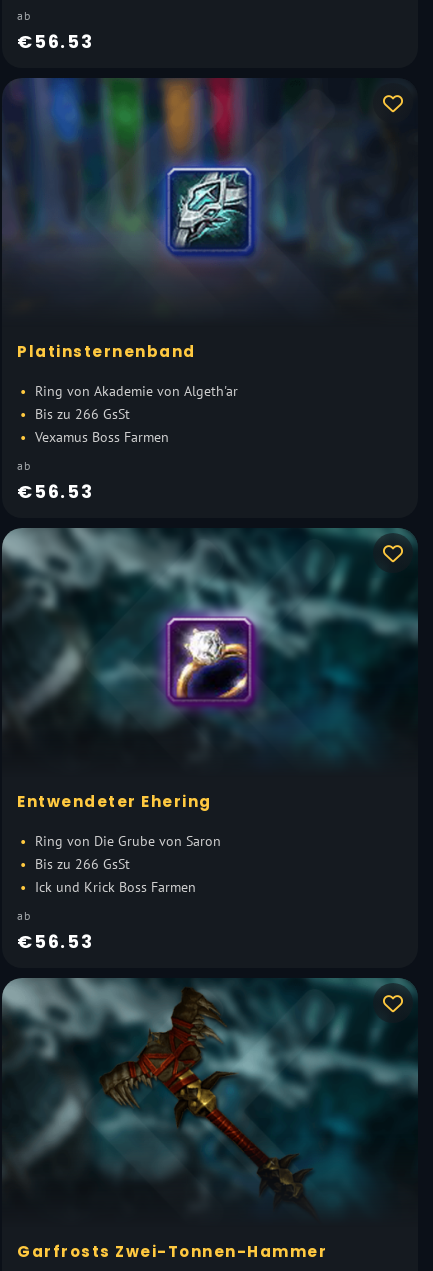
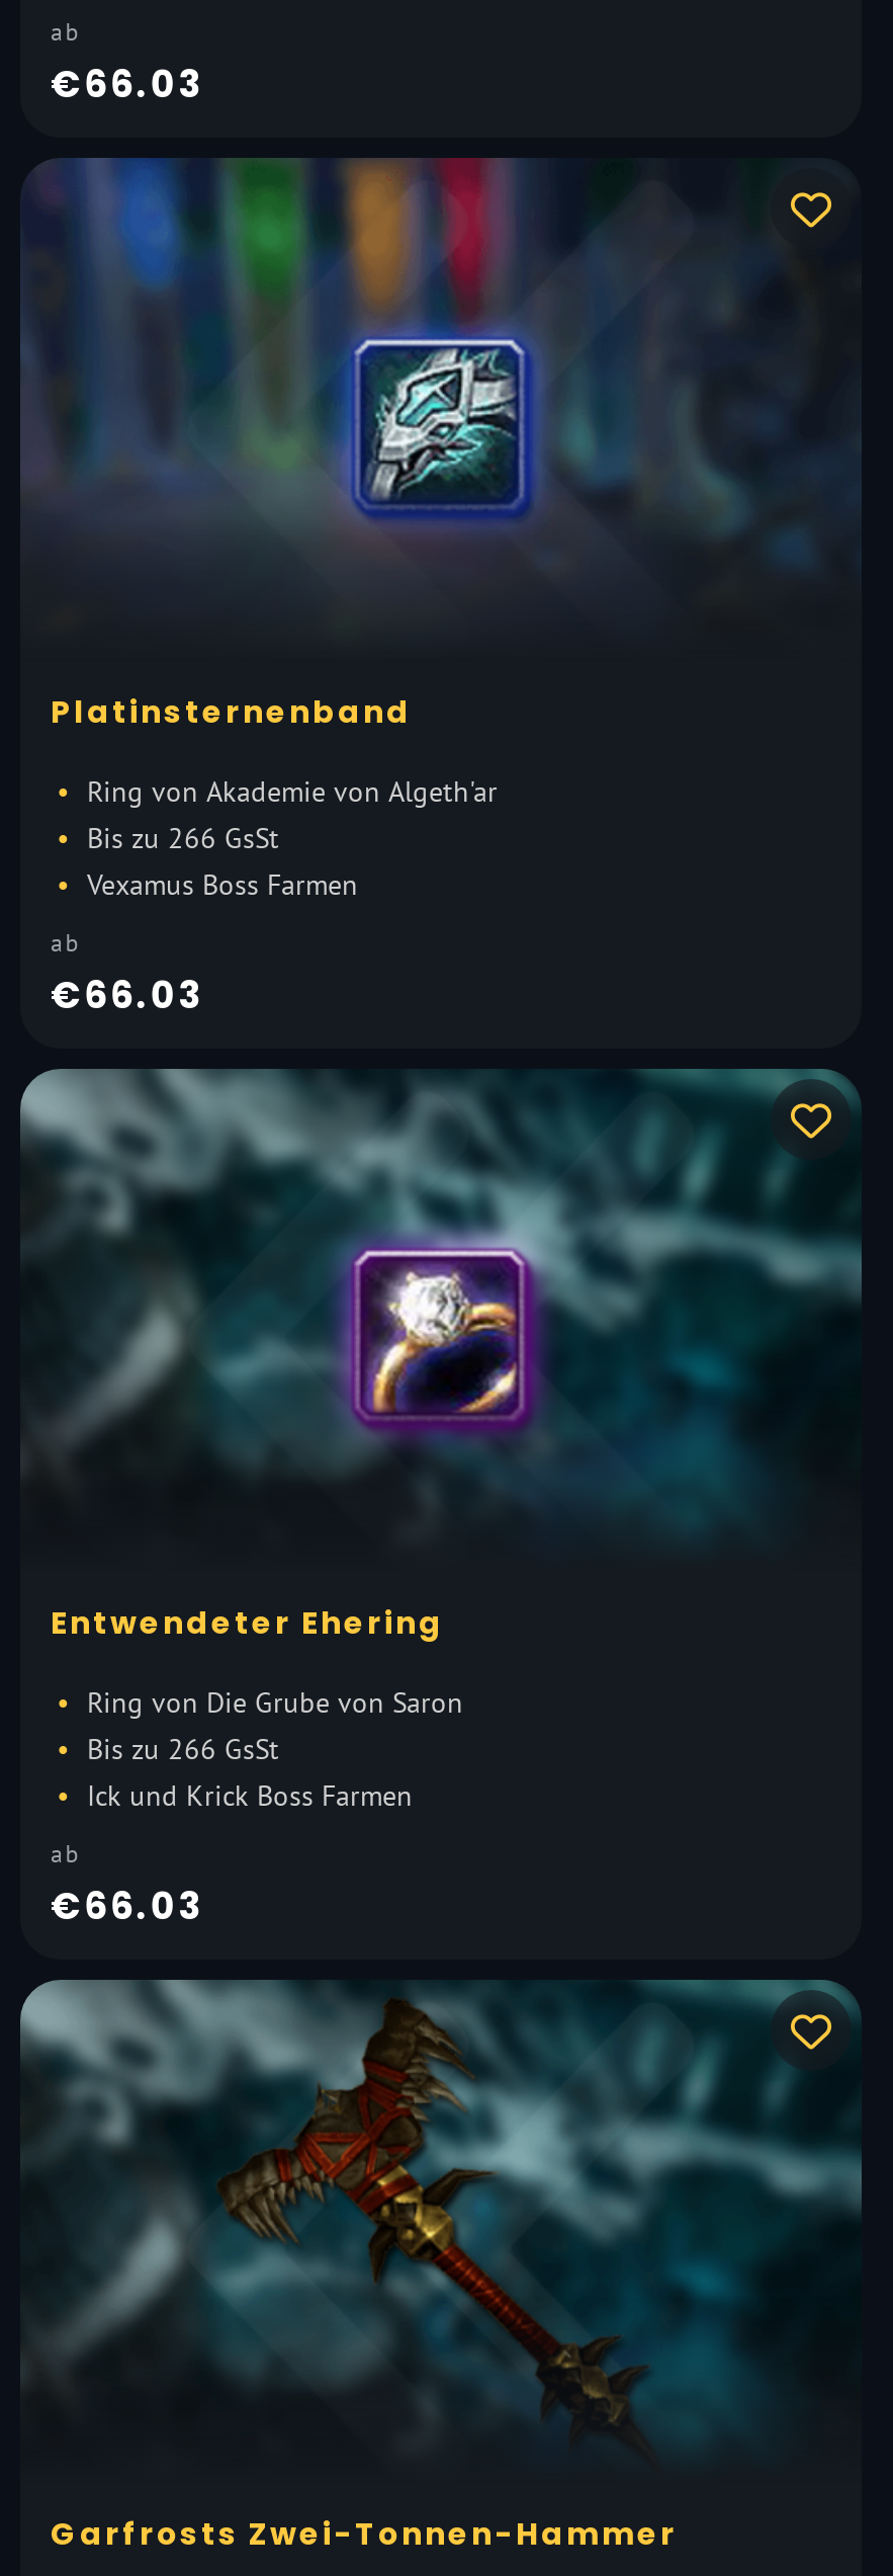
- €56.53
+ €66.03

- €56.53
+ €66.03

- €56.53
+ €66.03
